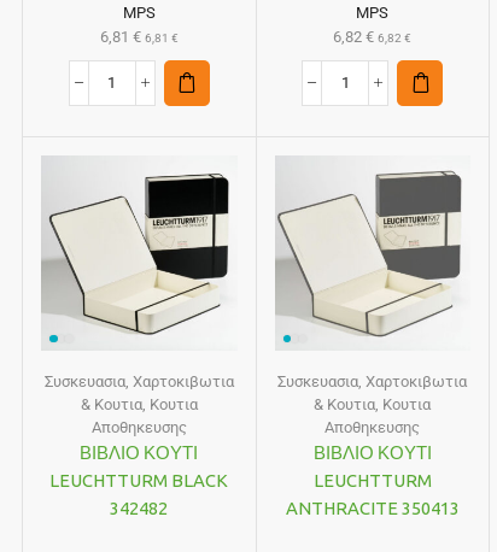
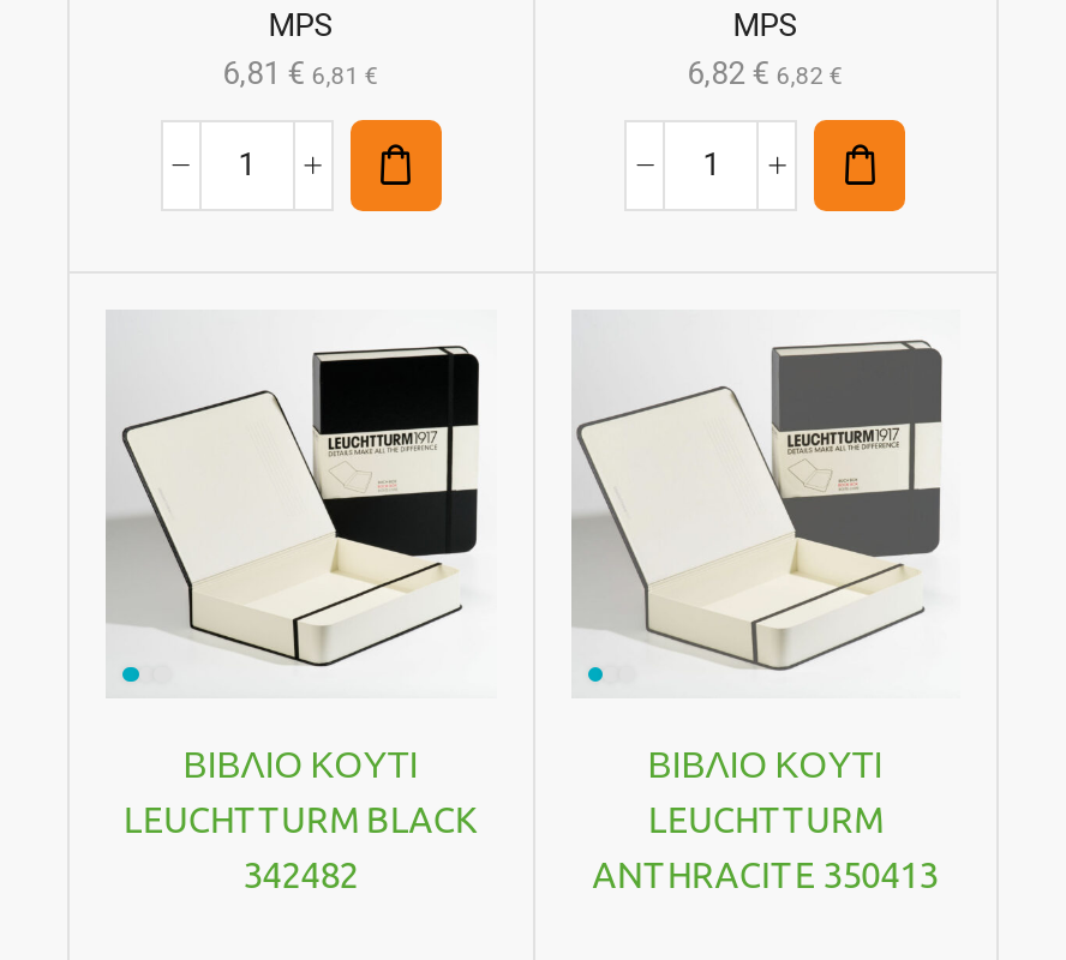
- Συσκευασια, Χαρτοκιβωτια
- & Κουτια, Κουτια
- Αποθηκευσης

- Συσκευασια, Χαρτοκιβωτια
- & Κουτια, Κουτια
- Αποθηκευσης
